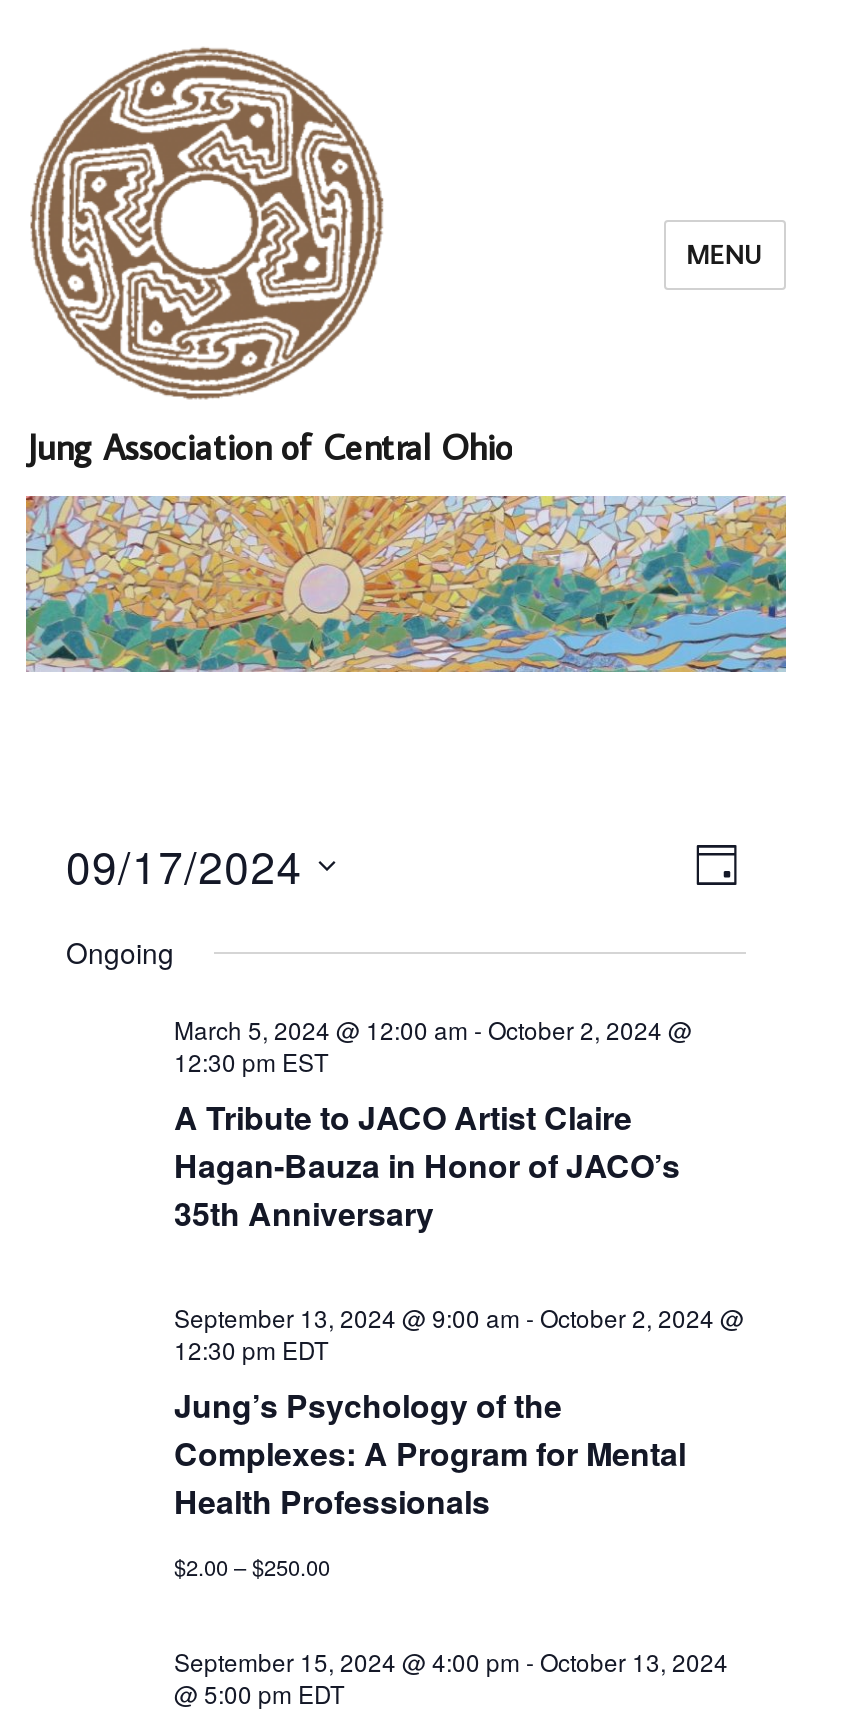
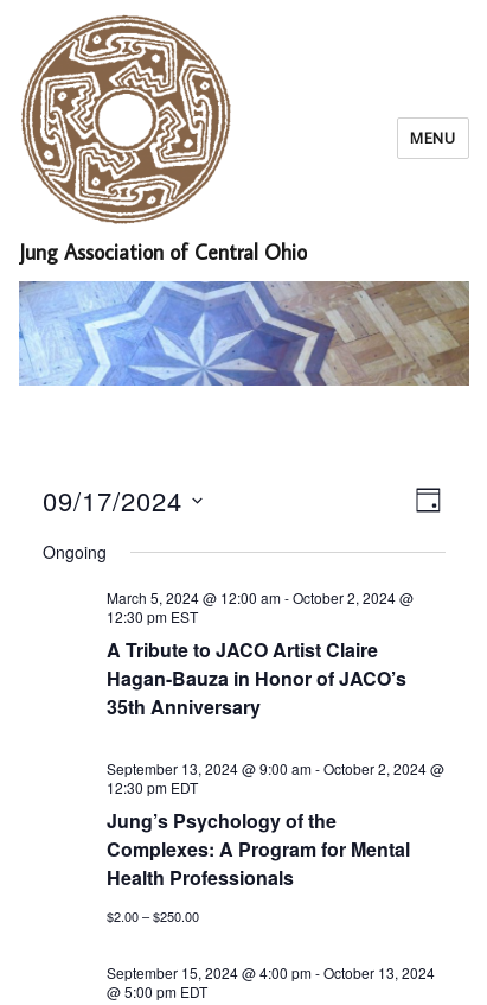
- [image]
+ [image]
